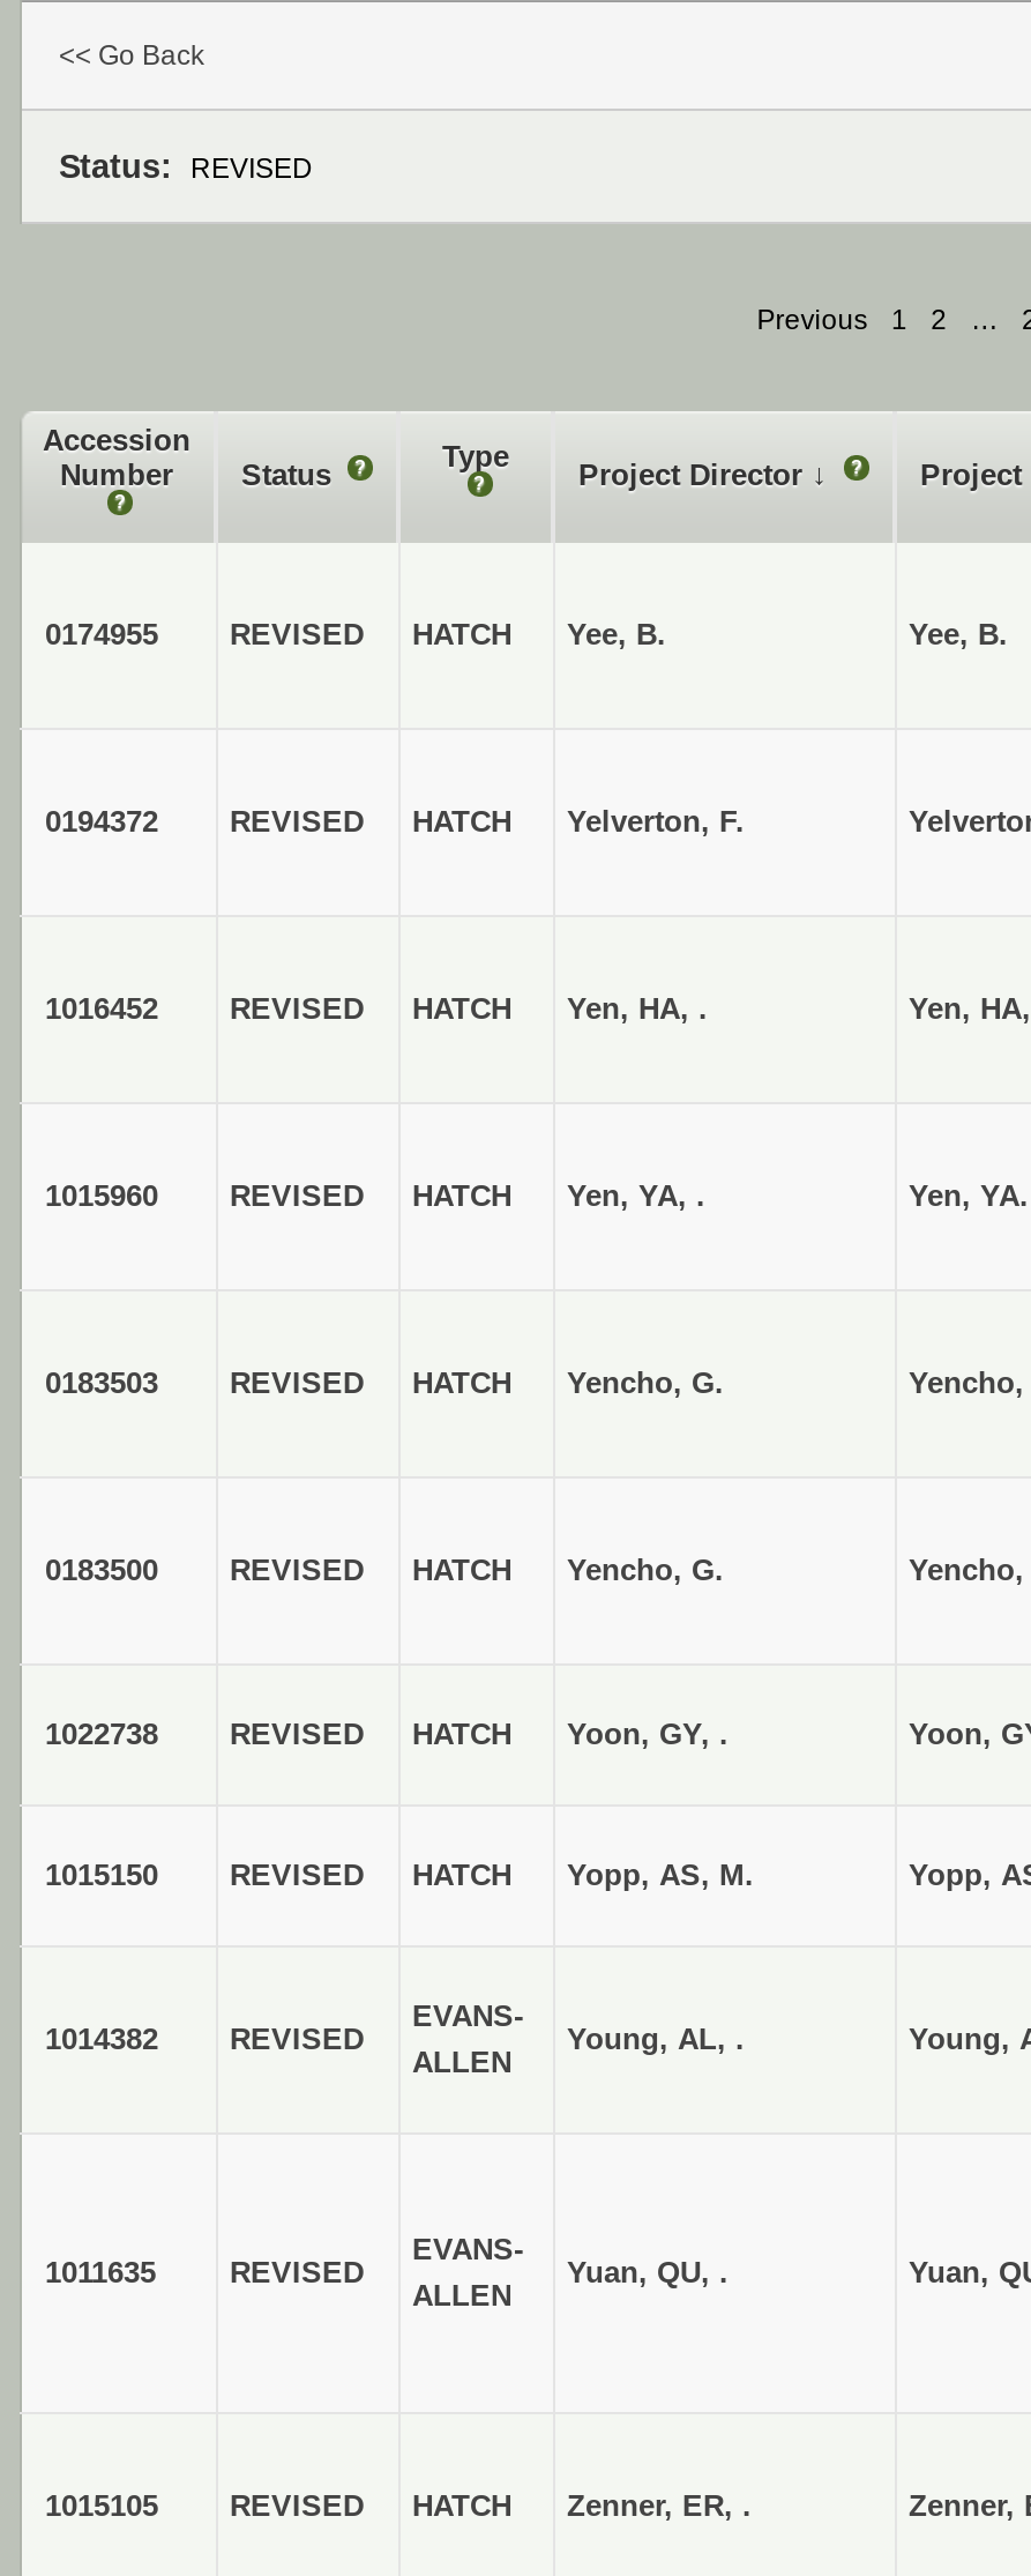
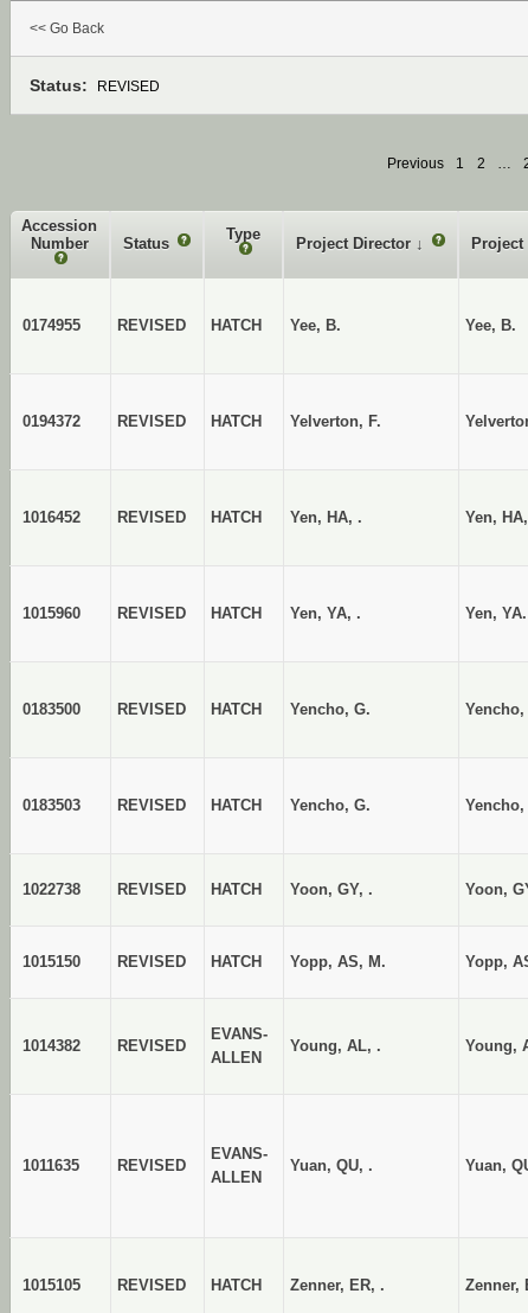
- 0183503
+ 0183500

- 0183500
+ 0183503
